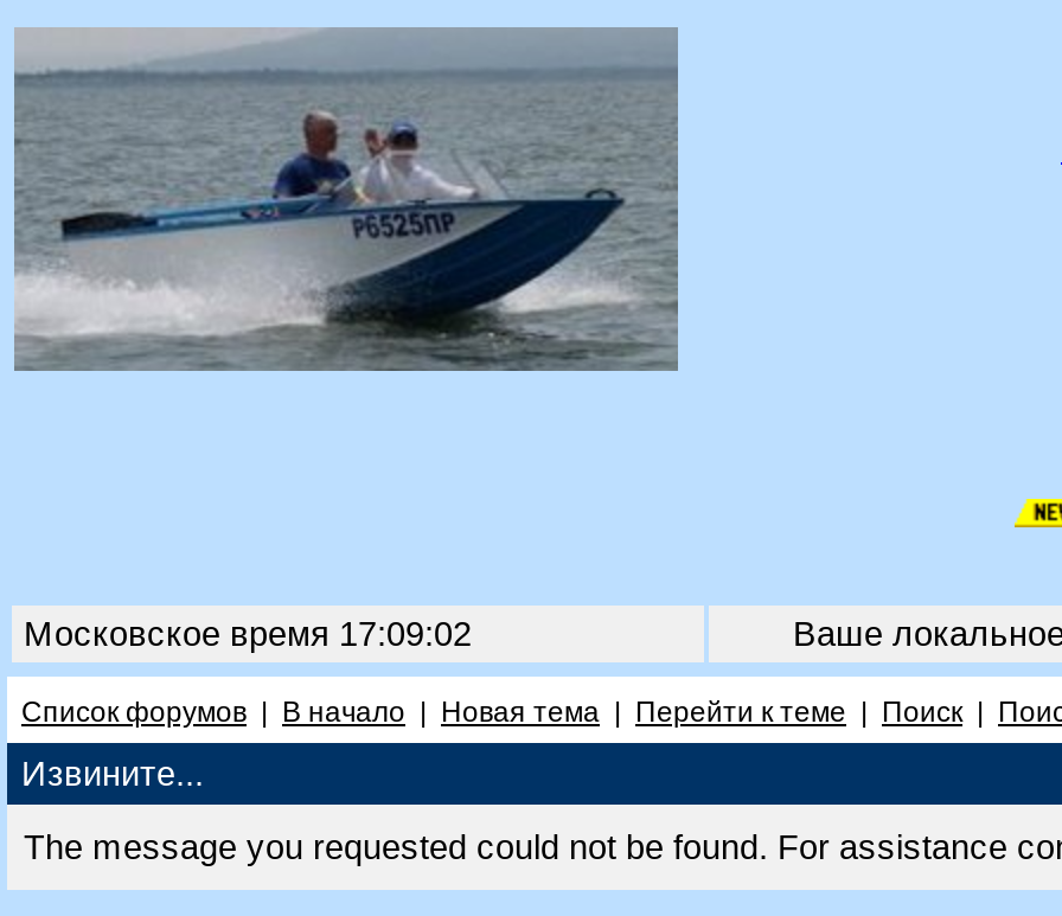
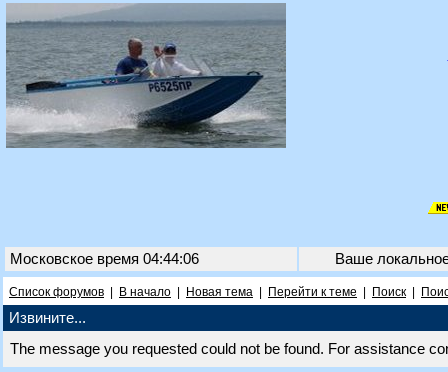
- Московское время 17:09:02
+ Московское время 04:44:06
